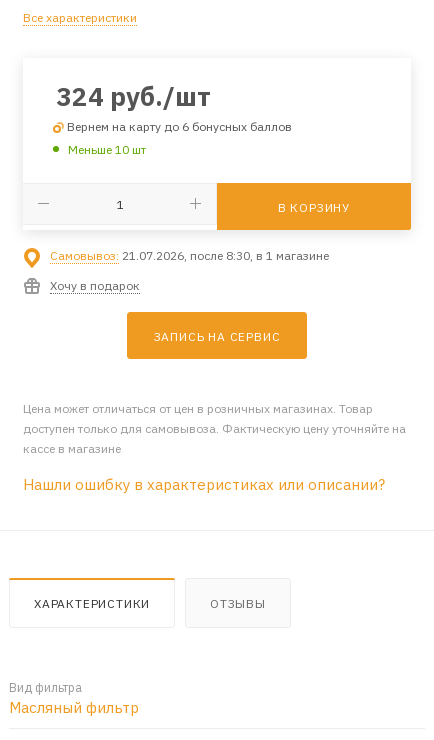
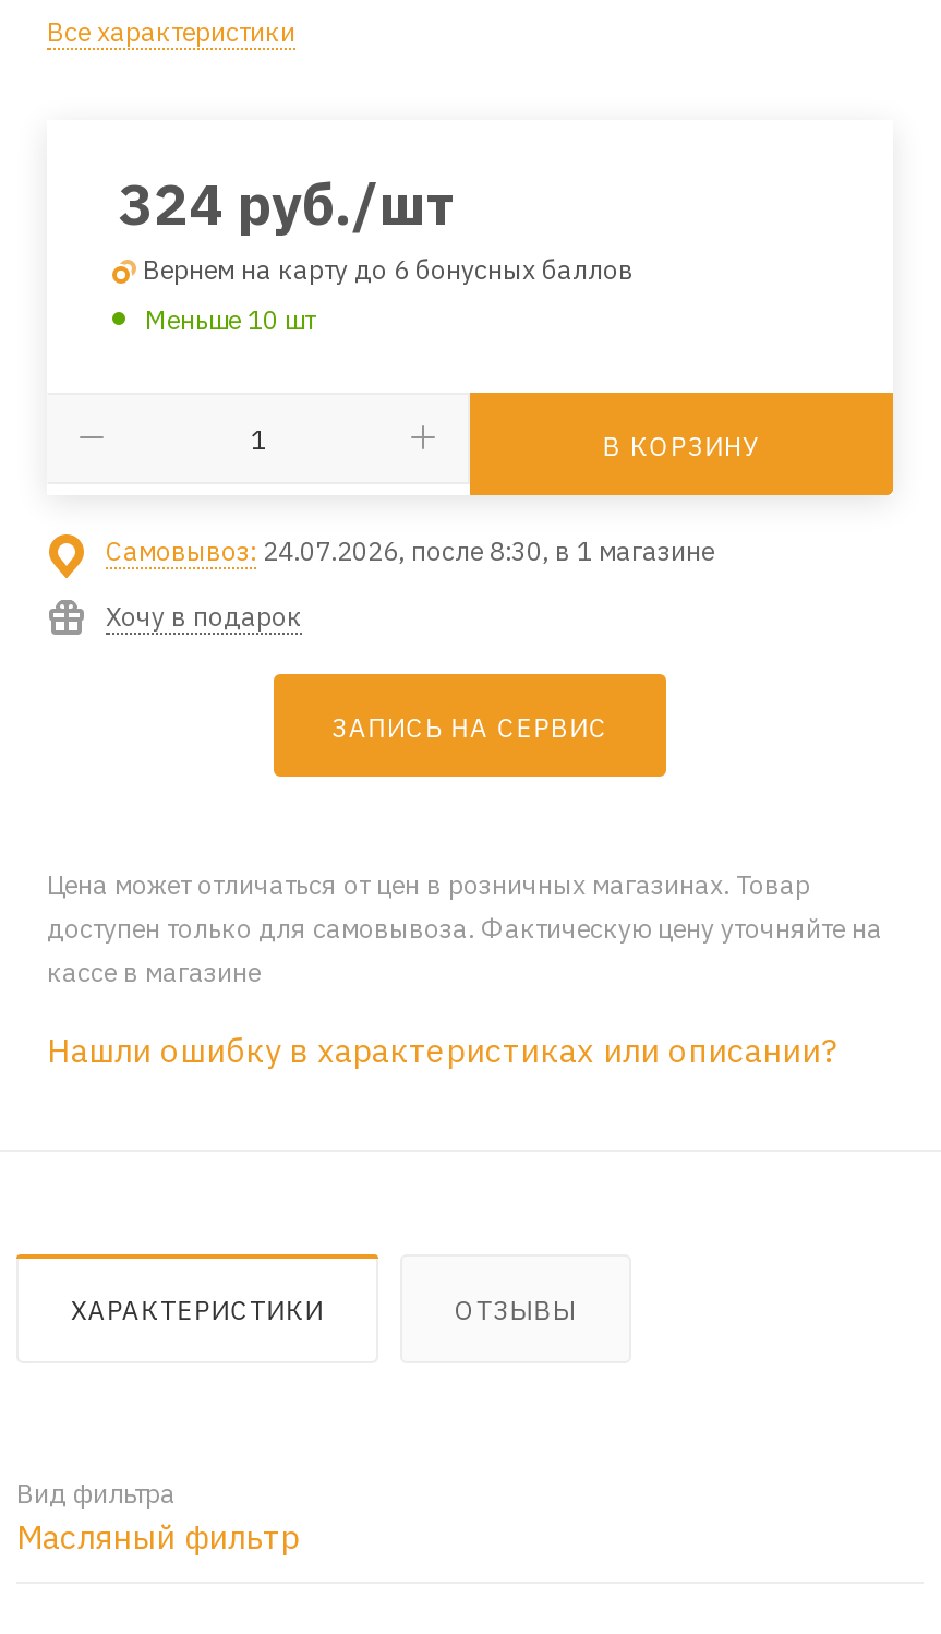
- Самовывоз: 21.07.2026, после 8:30, в 1 магазине
+ Самовывоз: 24.07.2026, после 8:30, в 1 магазине
